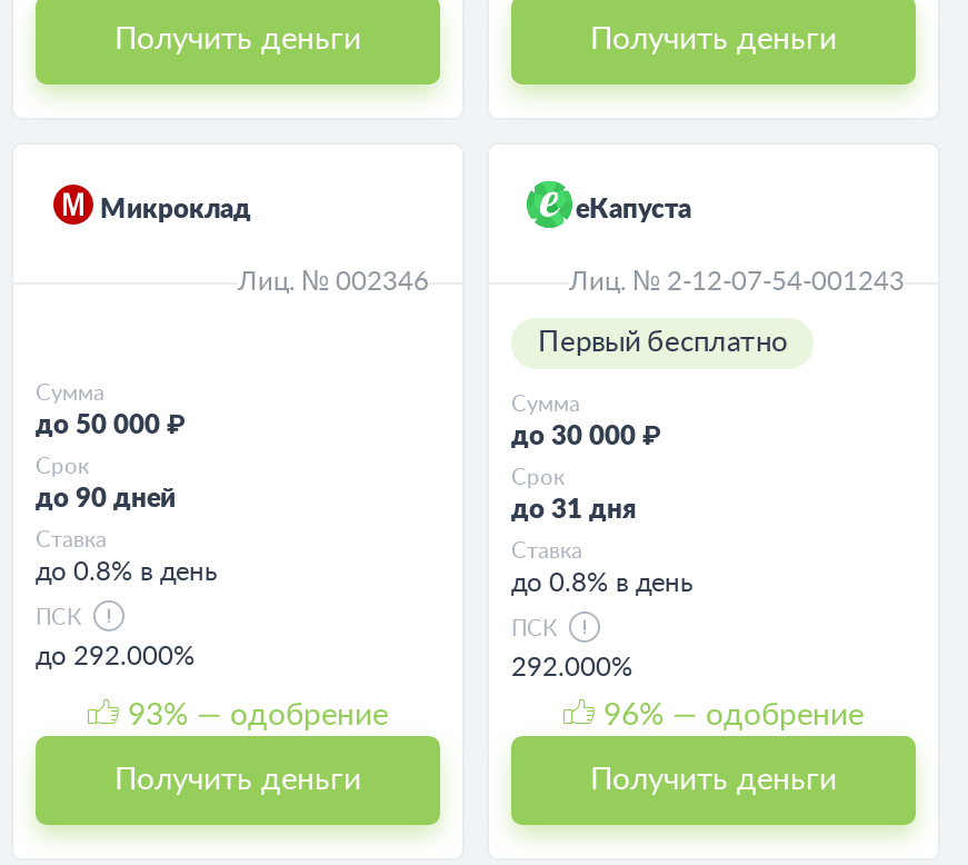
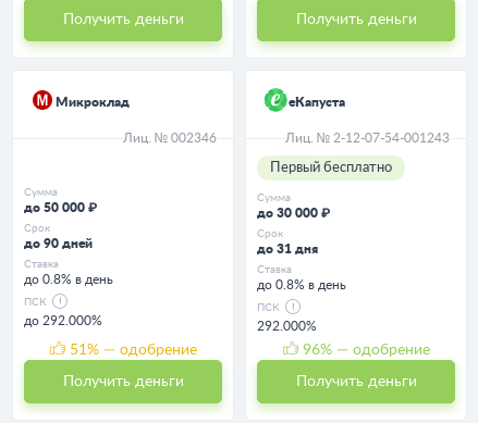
- 93% — одобрение
+ 51% — одобрение
